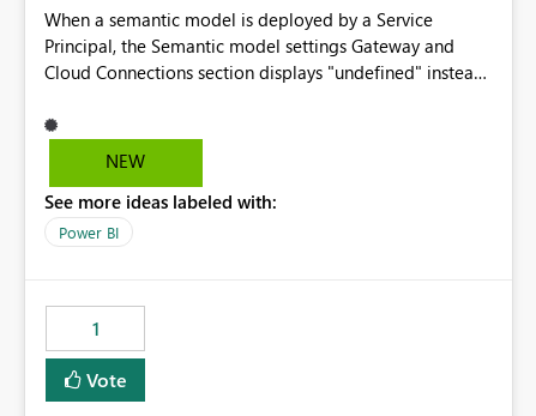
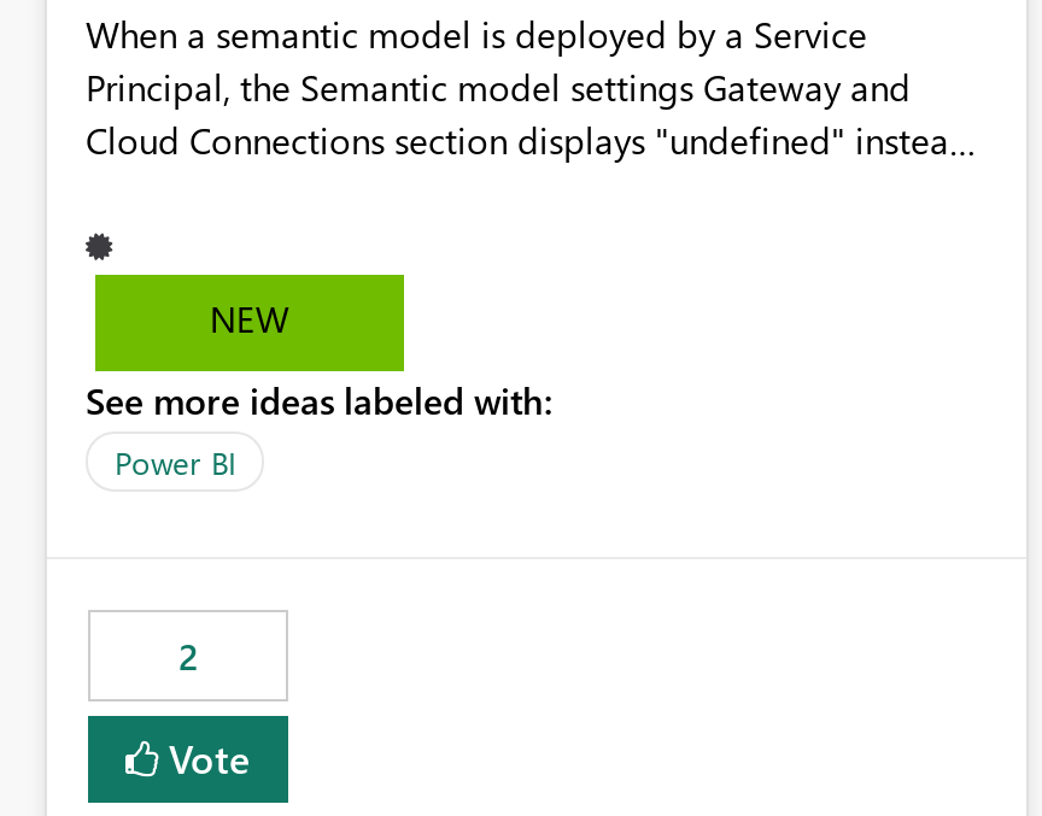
- 1
+ 2
